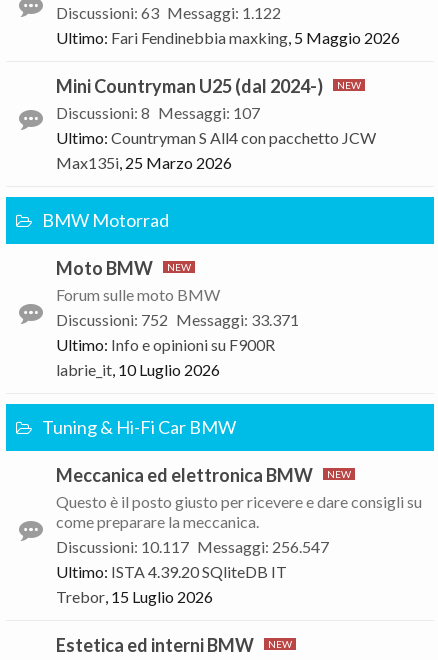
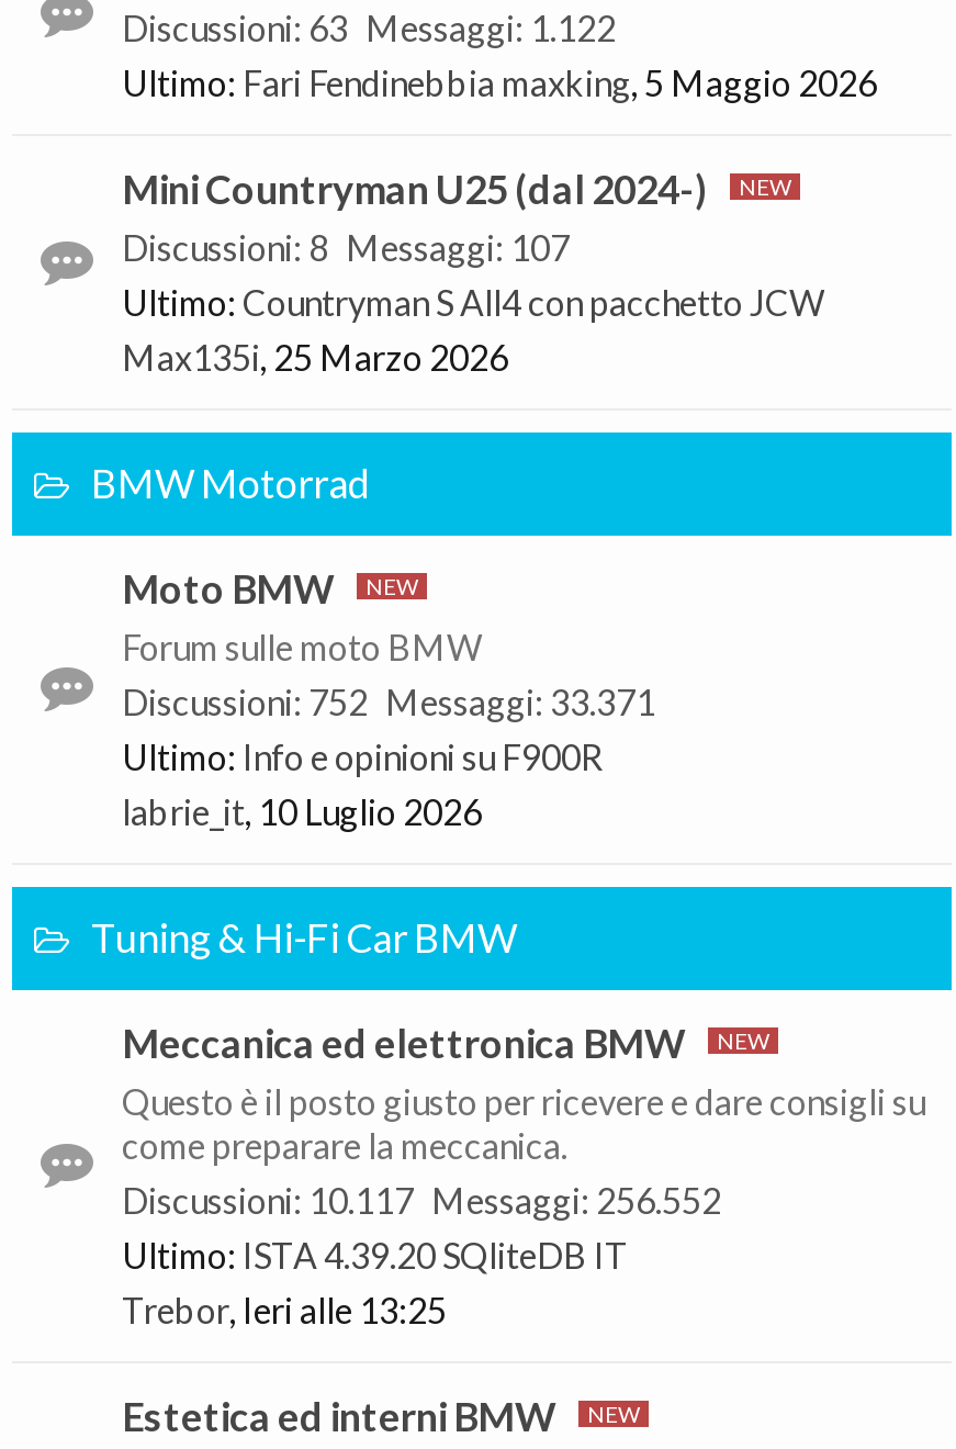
- Discussioni: 10.117 Messaggi: 256.547
+ Discussioni: 10.117 Messaggi: 256.552

- Trebor, 15 Luglio 2026
+ Trebor, Ieri alle 13:25
